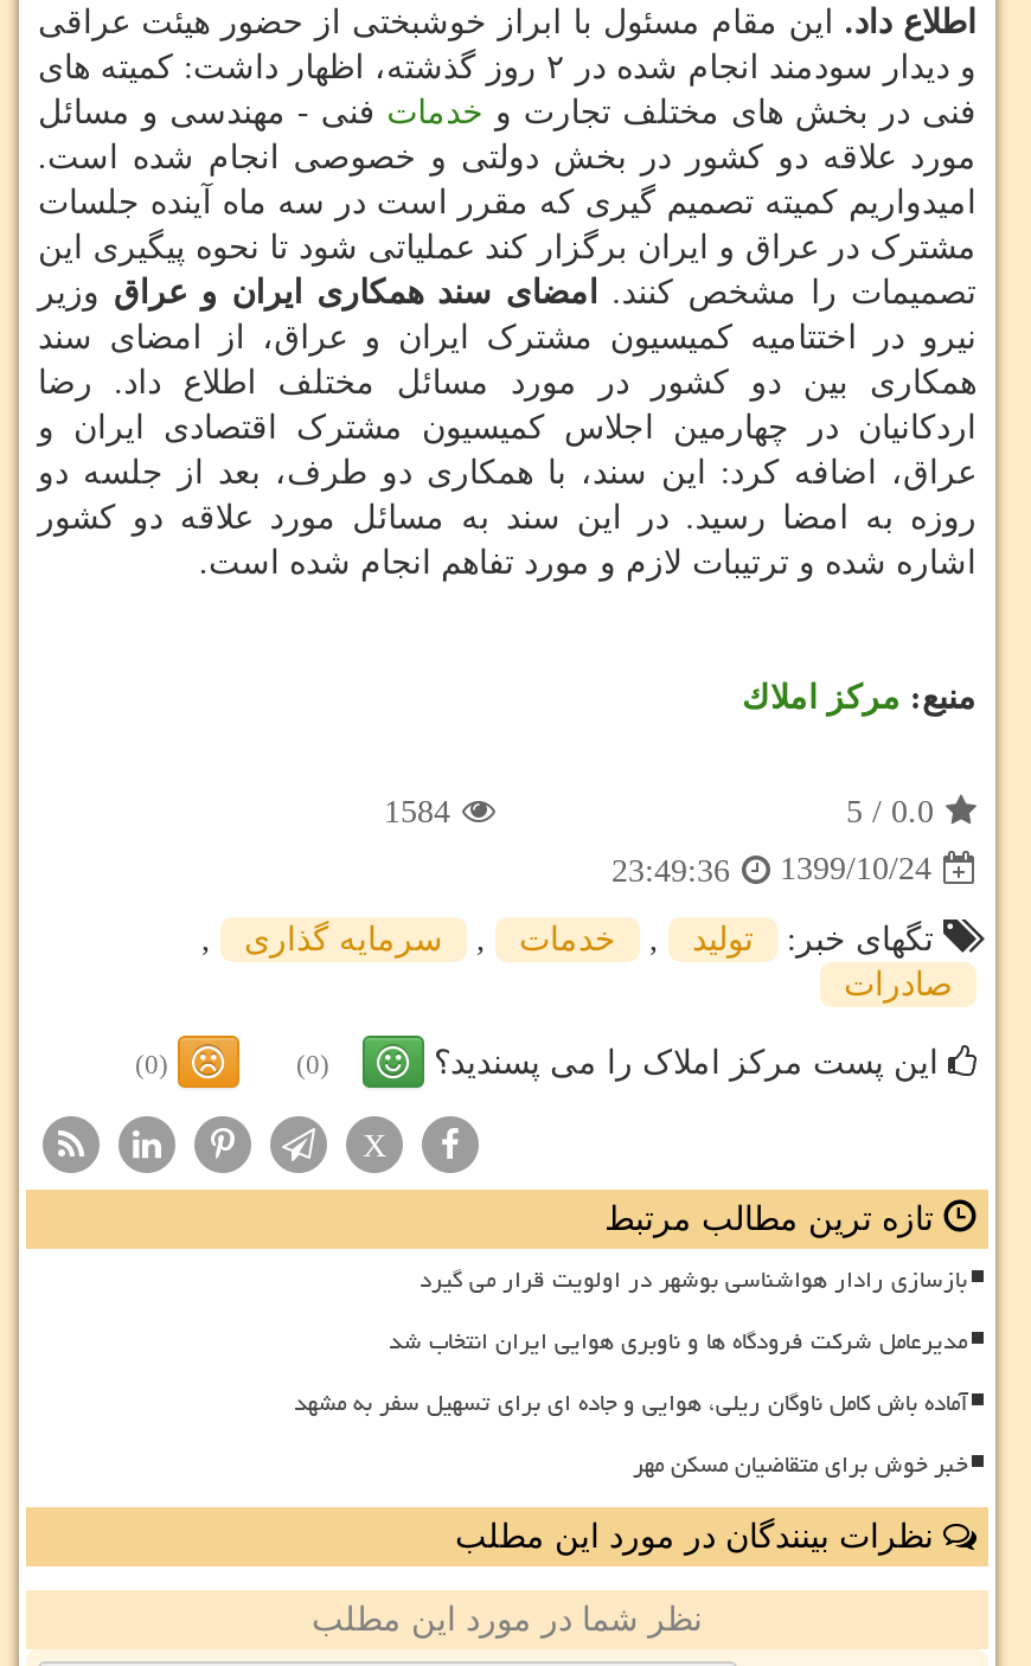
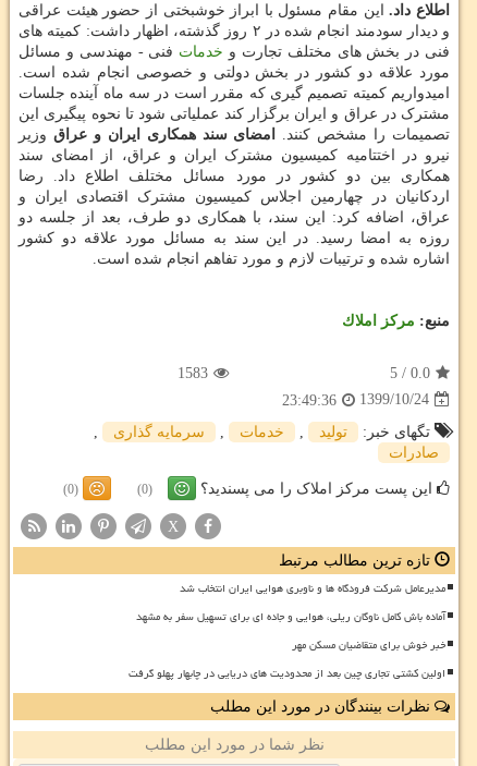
- 1584
+ 1583

- بازسازی رادار هواشناسی بوشهر در اولویت قرار می گیرد

moved up: مدیرعامل شرکت فرودگاه ها و ناوبری هوایی ایران انتخاب شد | آماده باش کامل ناوگان ریلی، هوایی و جاده ای برای تسهیل سفر به مشهد | خبر خوش برای متقاضیان مسکن مهر

+ اولین کشتی تجاری چین بعد از محدودیت های دریایی در چابهار پهلو گرفت
